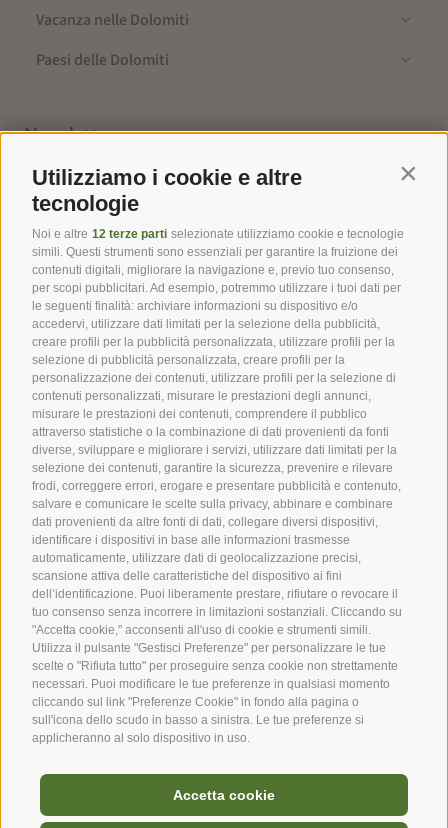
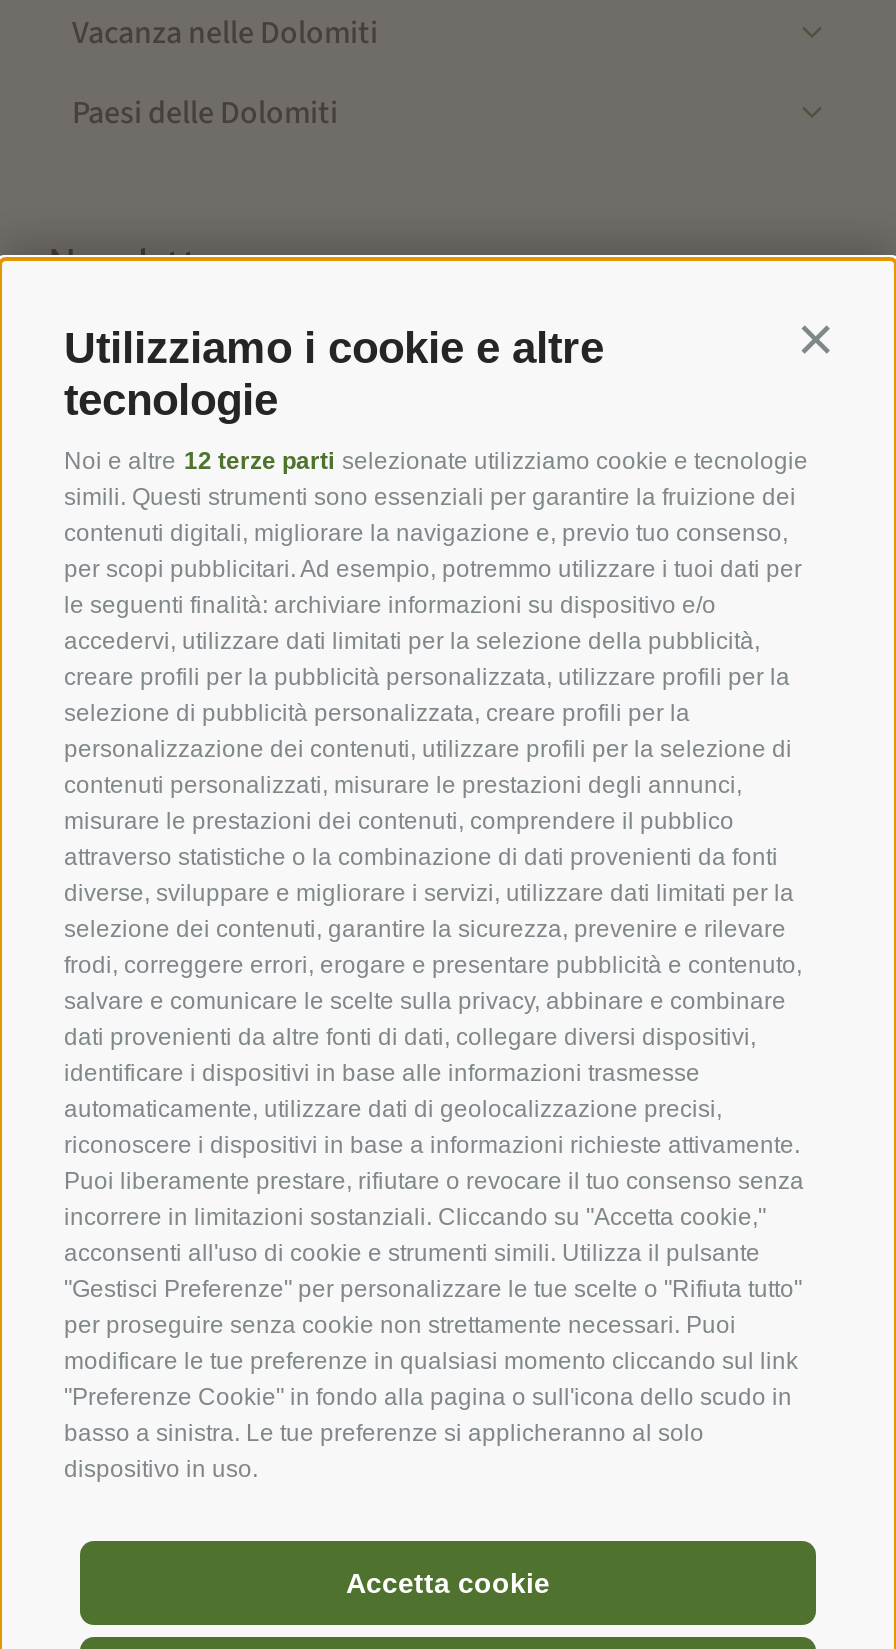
- scansione attiva delle caratteristiche del dispositivo ai fini
- dell’identificazione. Puoi liberamente prestare, rifiutare o revocare il
- tuo consenso senza incorrere in limitazioni sostanziali. Cliccando su
- "Accetta cookie," acconsenti all'uso di cookie e strumenti simili.
- Utilizza il pulsante "Gestisci Preferenze" per personalizzare le tue
- scelte o "Rifiuta tutto" per proseguire senza cookie non strettamente
- necessari. Puoi modificare le tue preferenze in qualsiasi momento
- cliccando sul link "Preferenze Cookie" in fondo alla pagina o
- sull'icona dello scudo in basso a sinistra. Le tue preferenze si
- applicheranno al solo dispositivo in uso.
+ riconoscere i dispositivi in base a informazioni richieste attivamente.
+ Puoi liberamente prestare, rifiutare o revocare il tuo consenso senza
+ incorrere in limitazioni sostanziali. Cliccando su "Accetta cookie,"
+ acconsenti all'uso di cookie e strumenti simili. Utilizza il pulsante
+ "Gestisci Preferenze" per personalizzare le tue scelte o "Rifiuta tutto"
+ per proseguire senza cookie non strettamente necessari. Puoi
+ modificare le tue preferenze in qualsiasi momento cliccando sul link
+ "Preferenze Cookie" in fondo alla pagina o sull'icona dello scudo in
+ basso a sinistra. Le tue preferenze si applicheranno al solo
+ dispositivo in uso.
